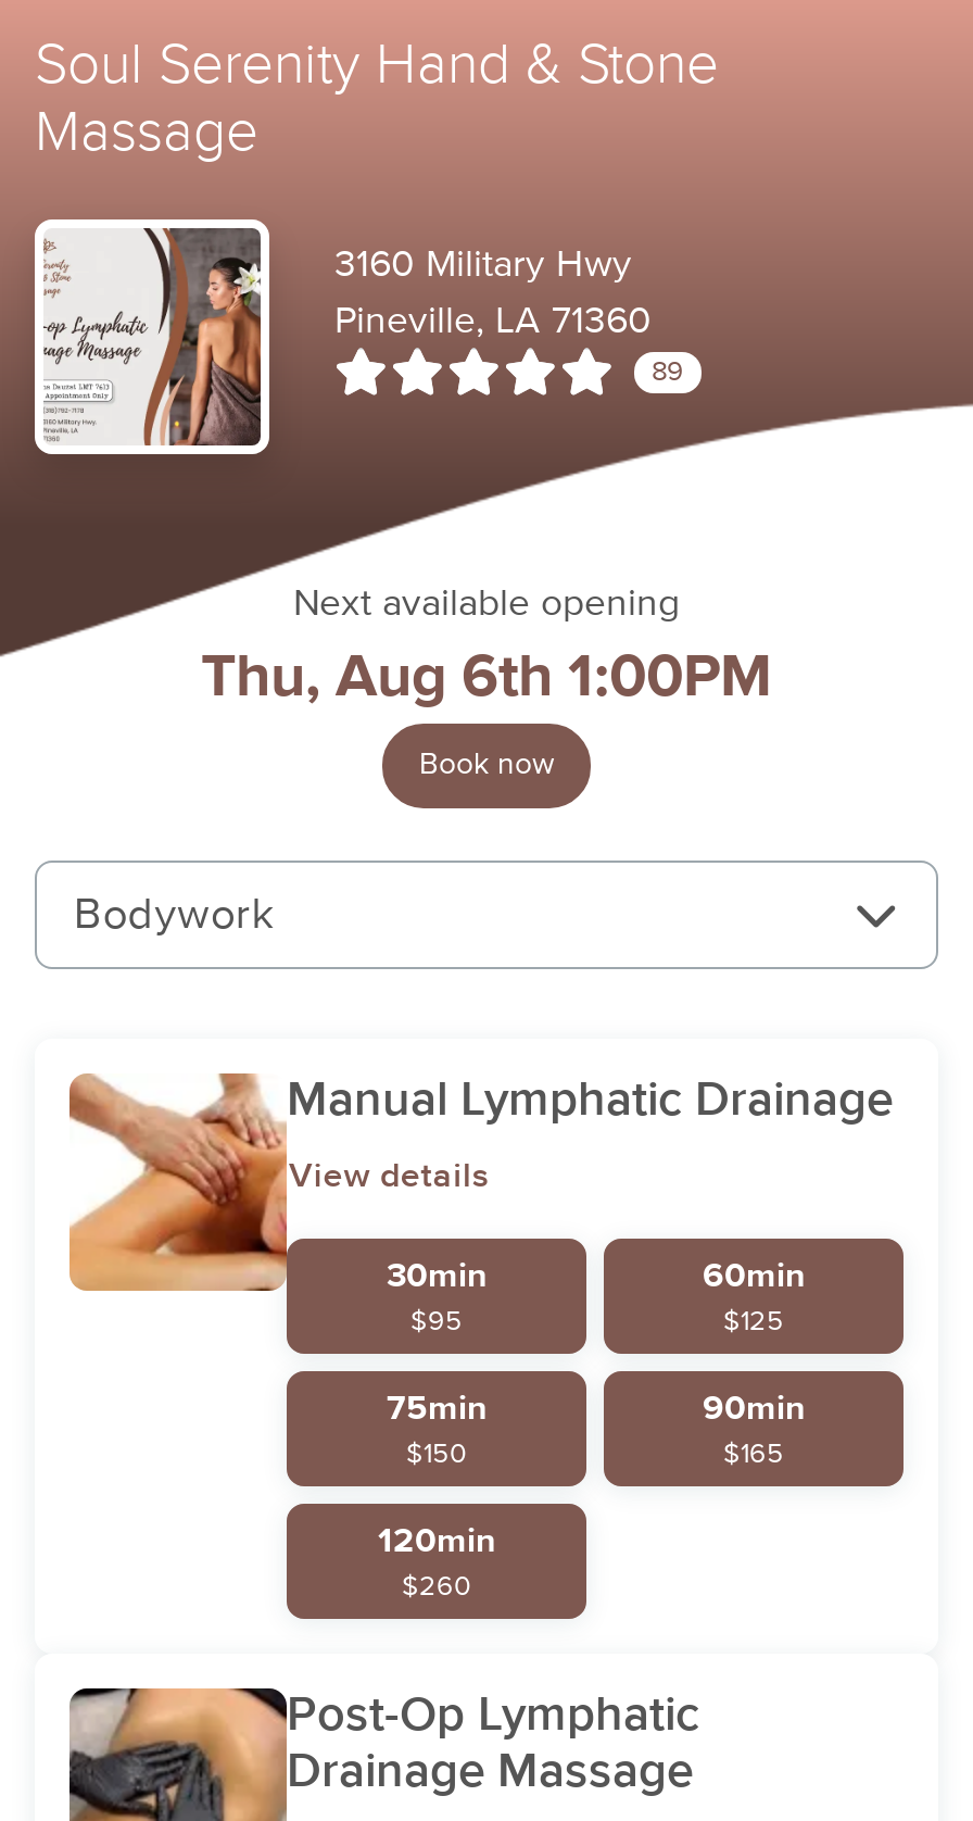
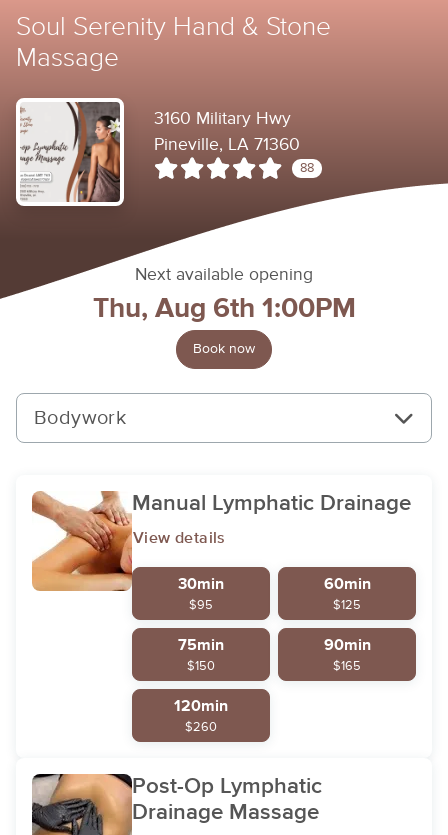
- 89
+ 88
